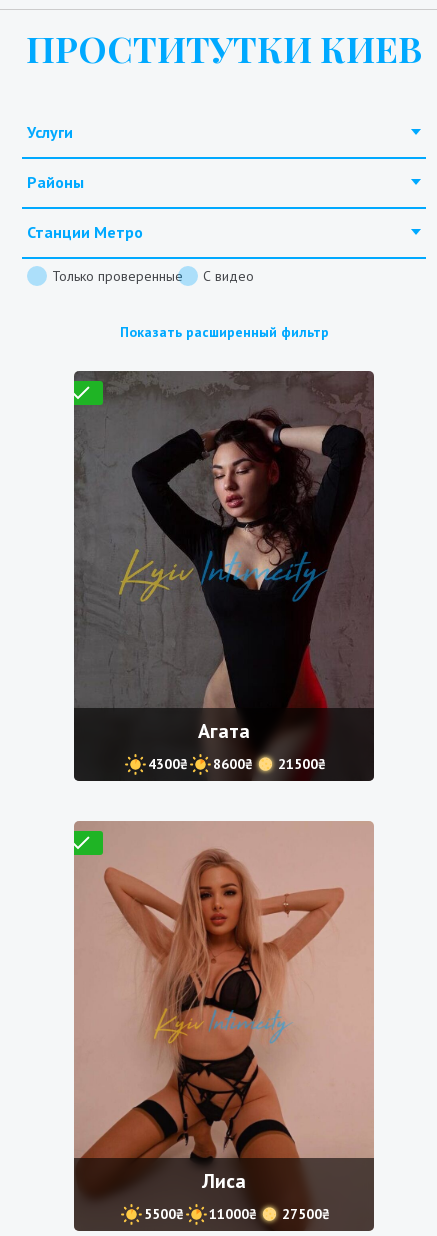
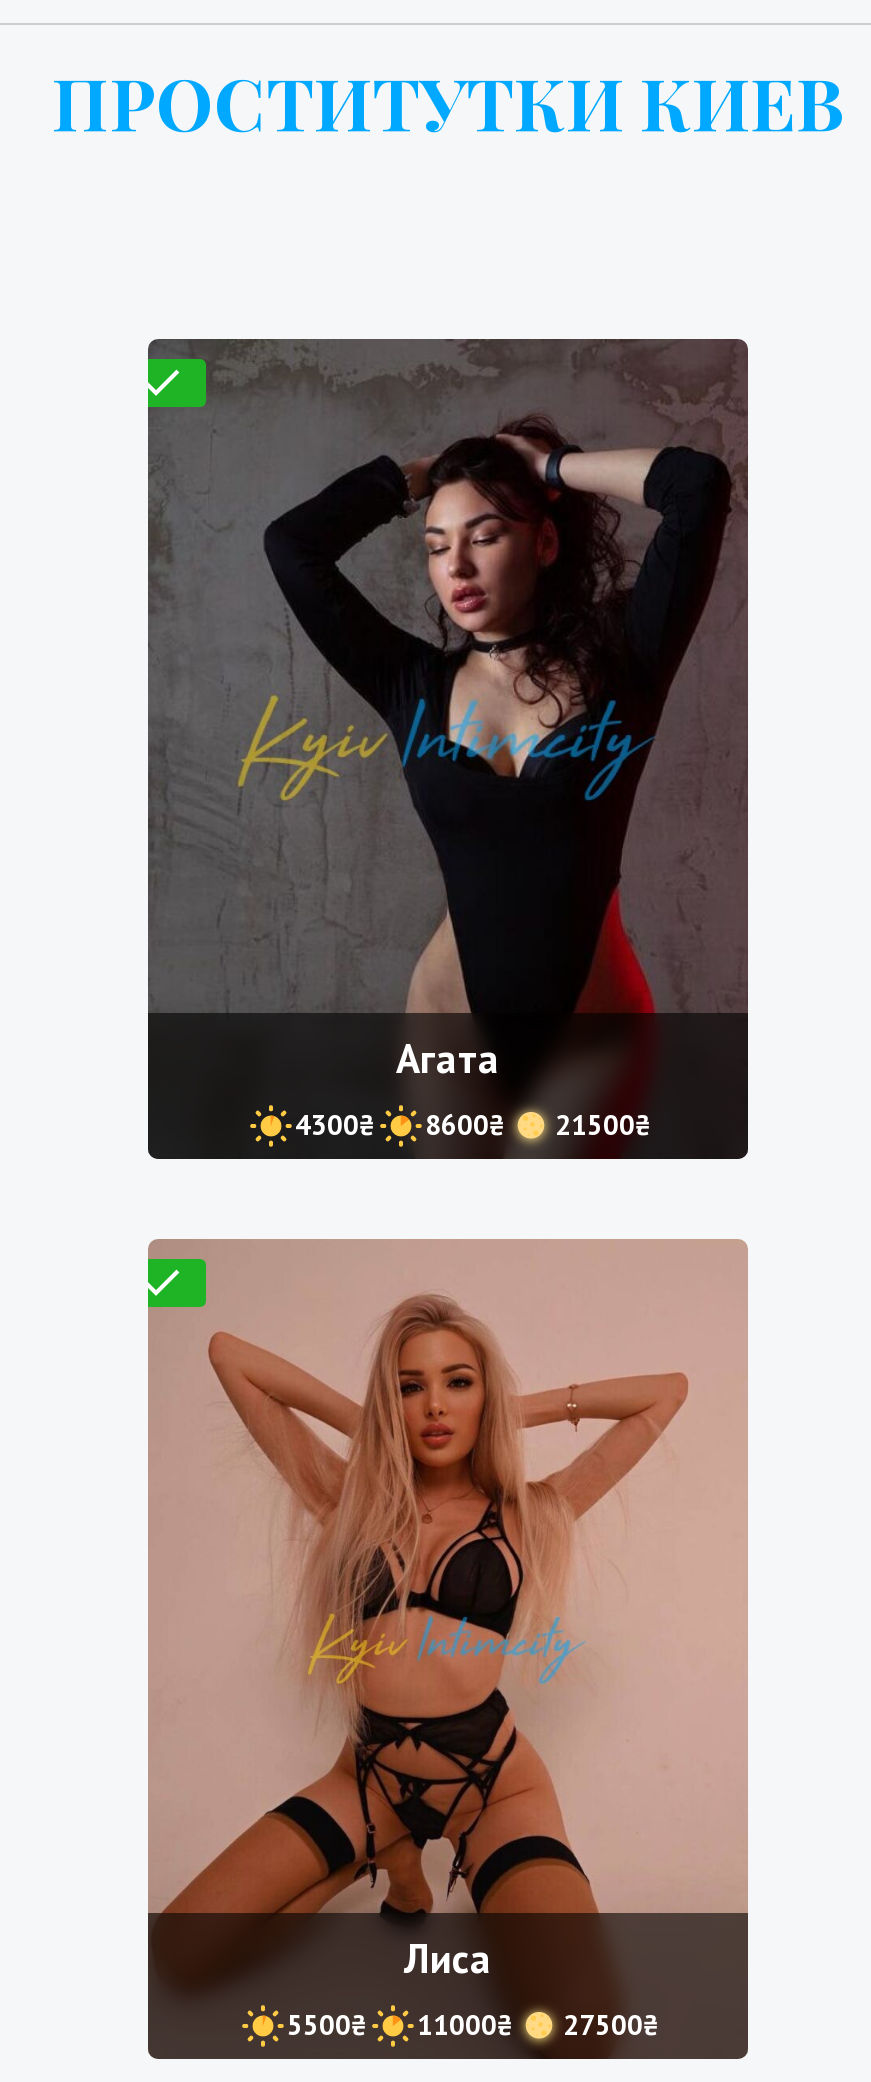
- Услуги
- Районы
- Станции Метро
- Только проверенные
- С видео
- Показать расширенный фильтр
